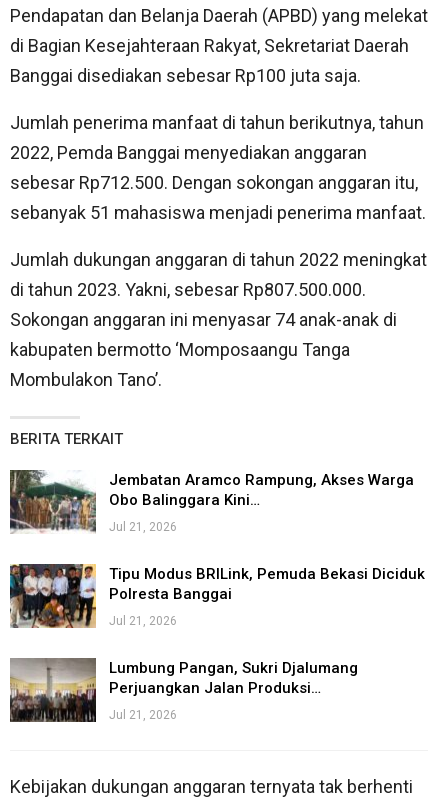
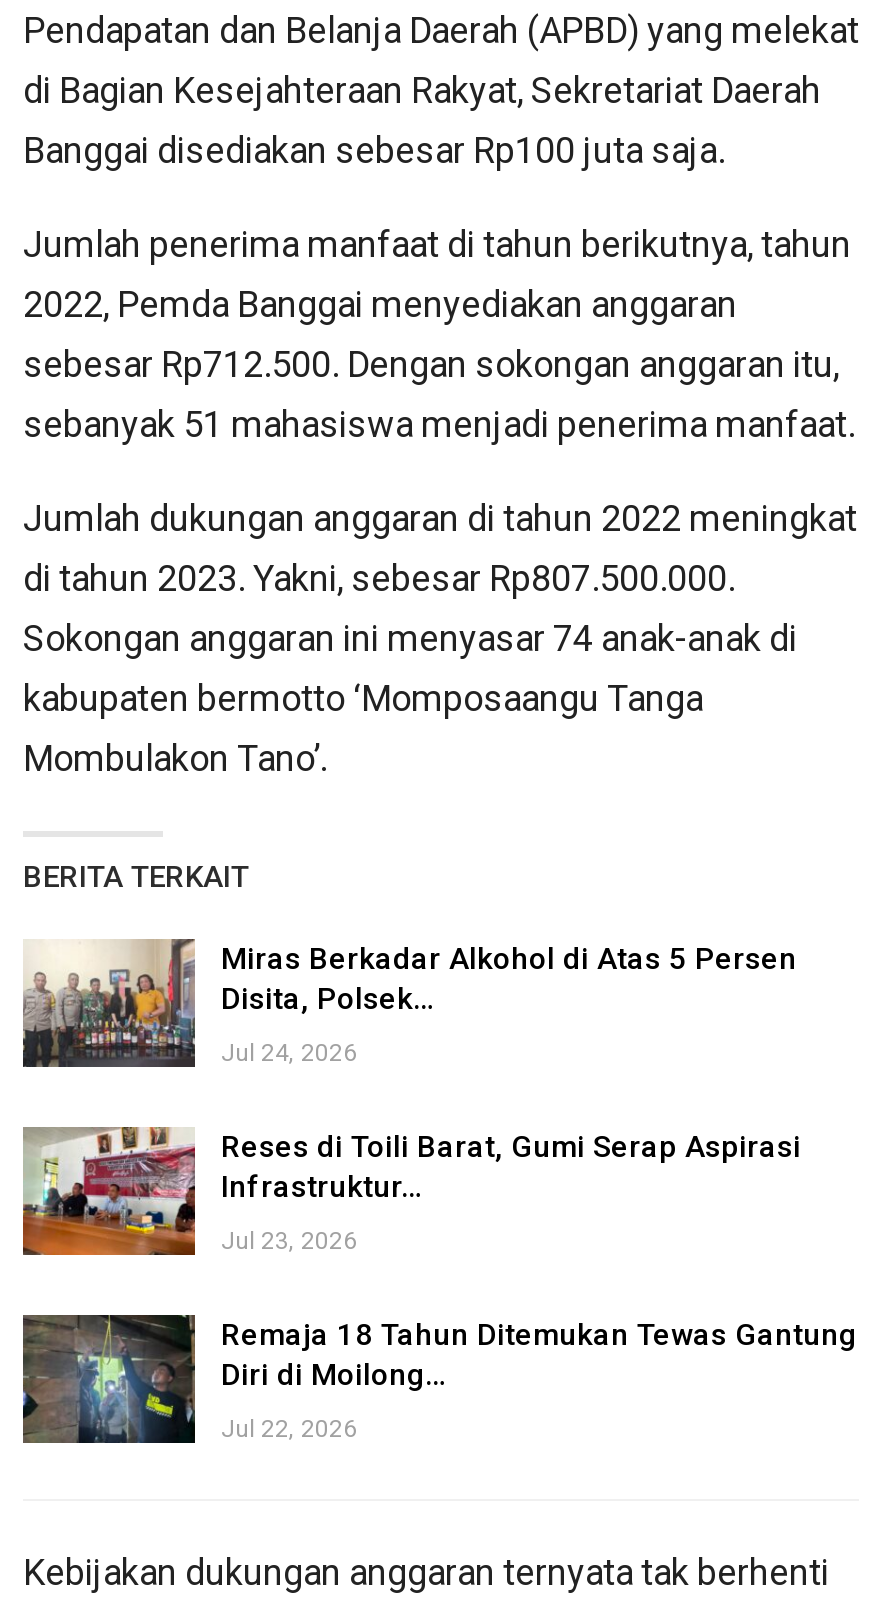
- [image]
- Jembatan Aramco Rampung, Akses Warga
- Obo Balinggara Kini…
+ [image]
+ Miras Berkadar Alkohol di Atas 5 Persen
+ Disita, Polsek…

- Jul 21, 2026
+ Jul 24, 2026

- [image]
- Tipu Modus BRILink, Pemuda Bekasi Diciduk
- Polresta Banggai
+ [image]
+ Reses di Toili Barat, Gumi Serap Aspirasi
+ Infrastruktur…

- Jul 21, 2026
+ Jul 23, 2026

- [image]
- Lumbung Pangan, Sukri Djalumang
- Perjuangkan Jalan Produksi…
+ [image]
+ Remaja 18 Tahun Ditemukan Tewas Gantung
+ Diri di Moilong…

- Jul 21, 2026
+ Jul 22, 2026
